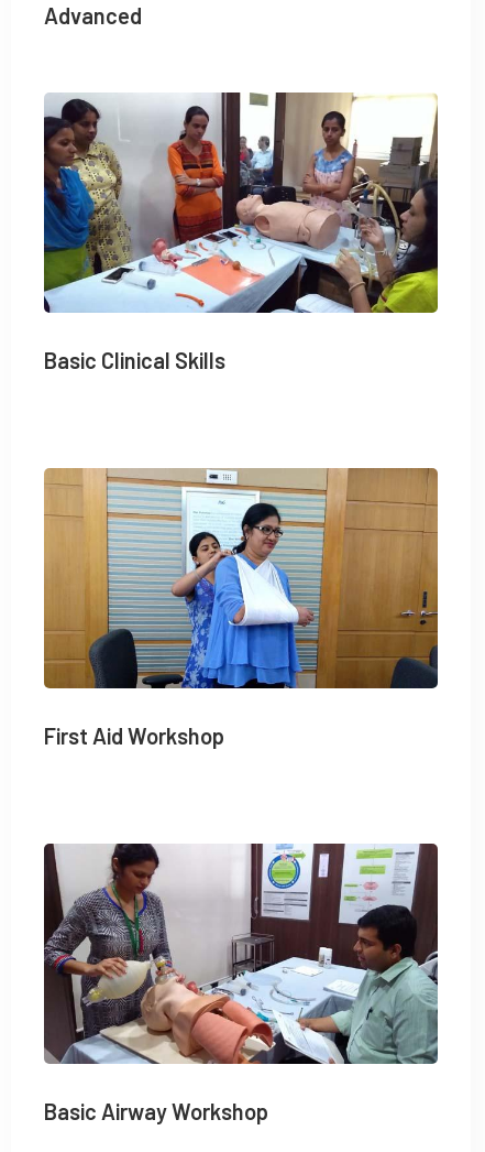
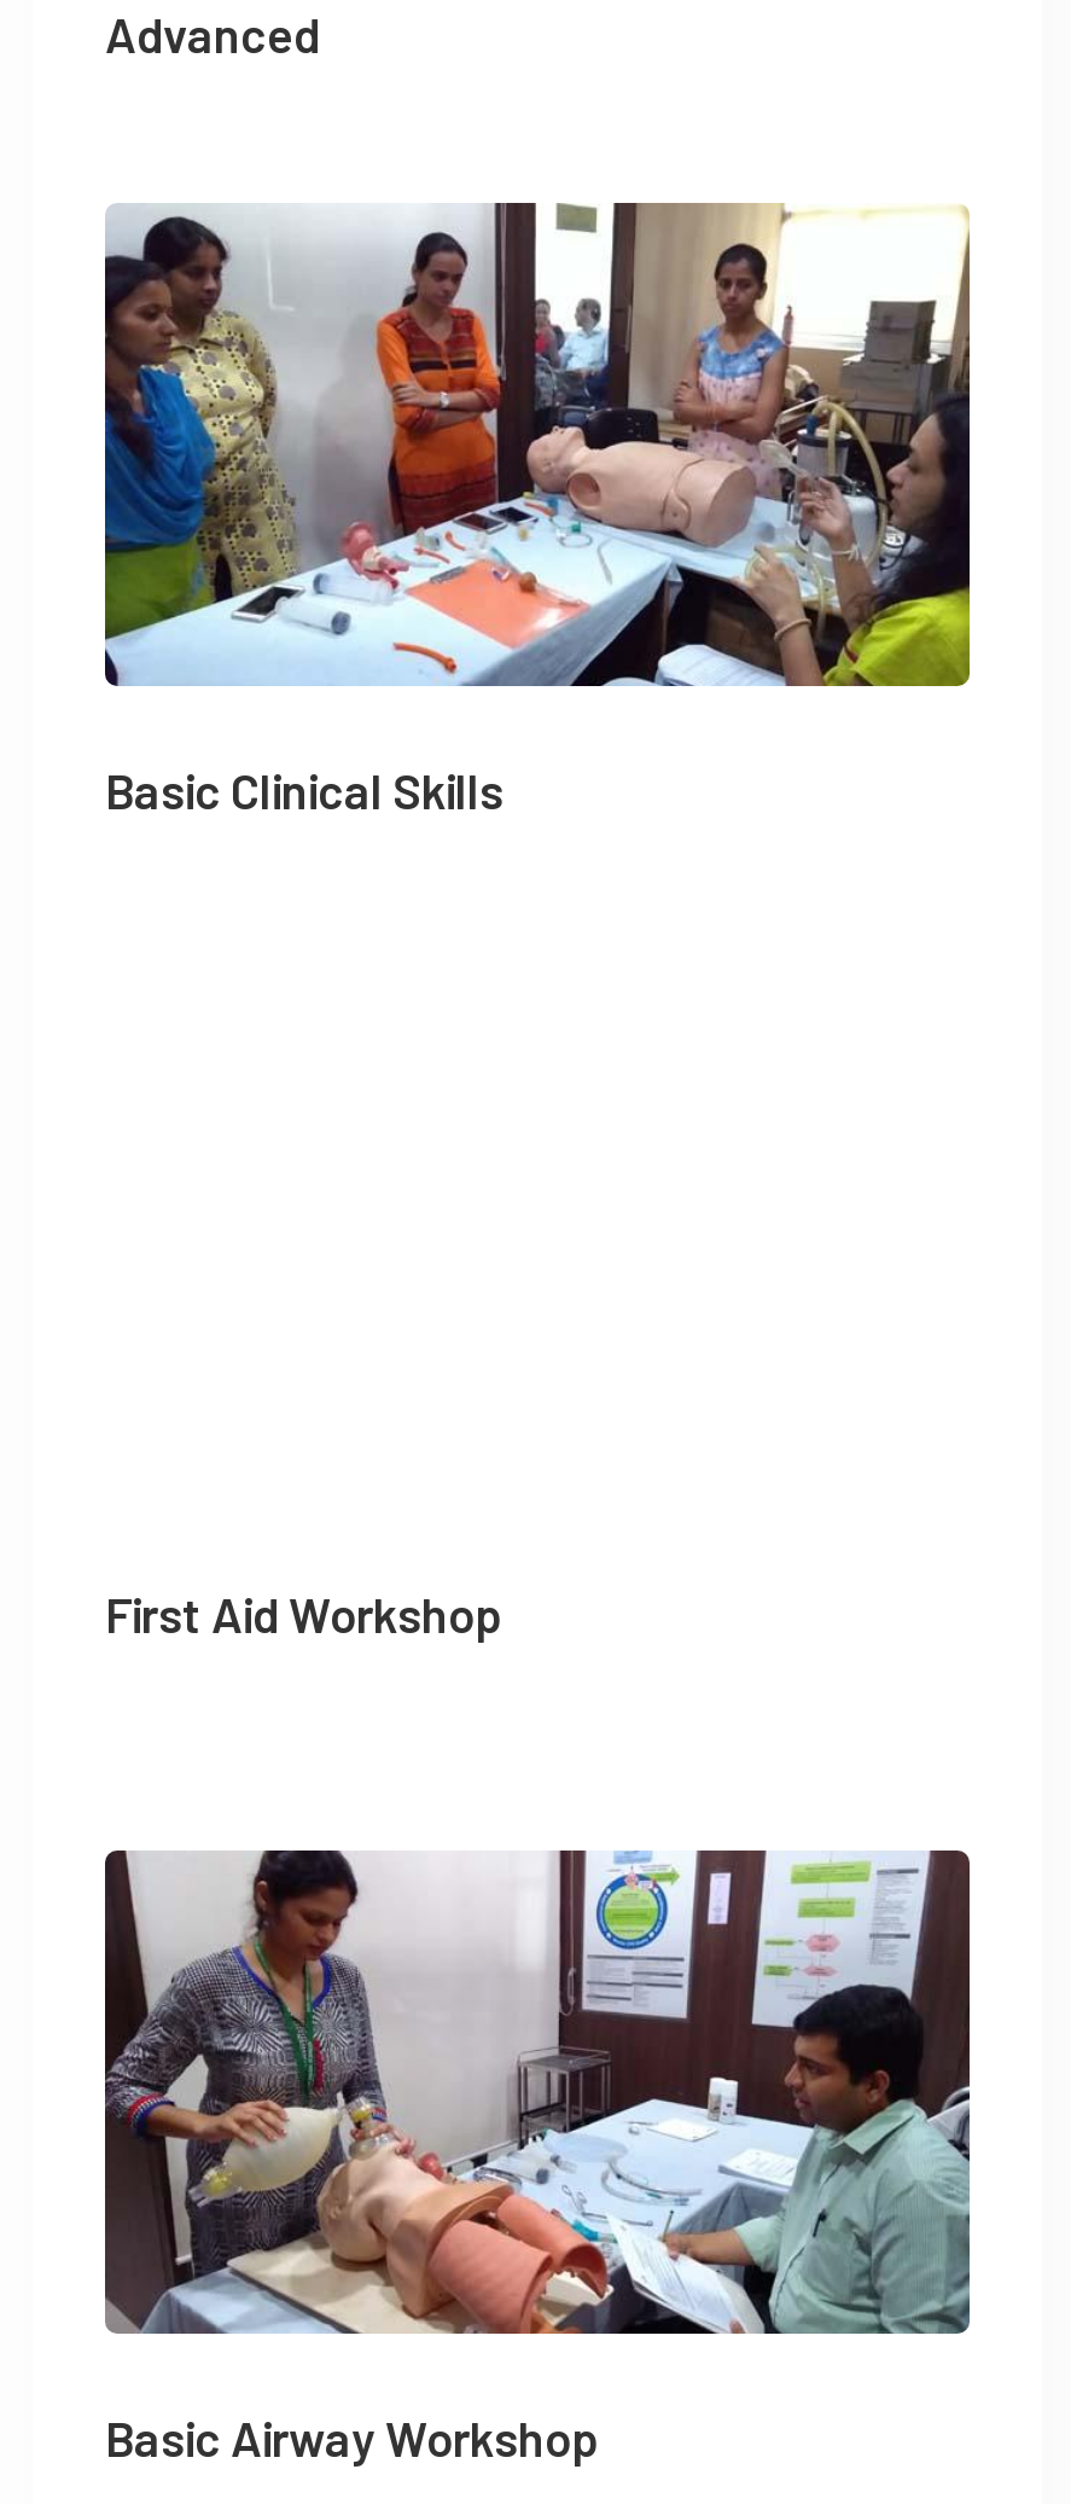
- [image]
